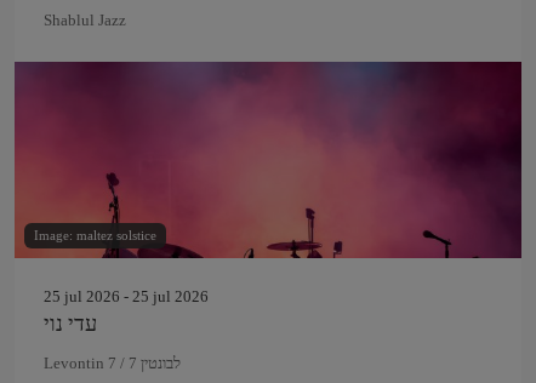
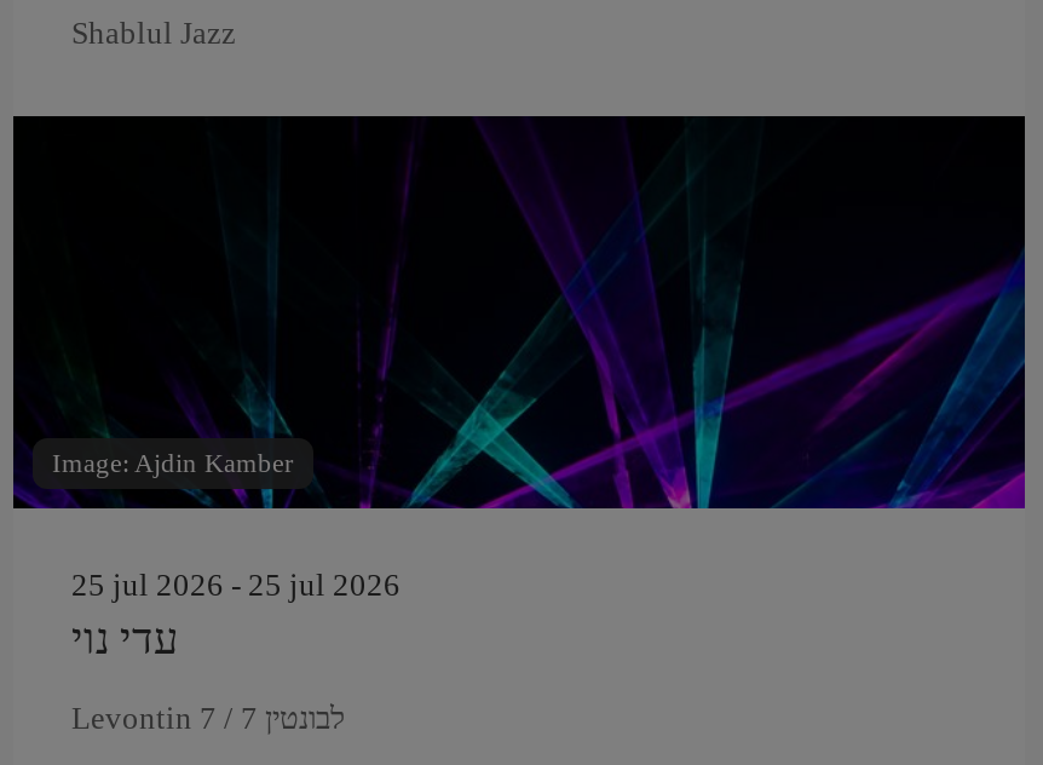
- [image]
- Image: maltez solstice
+ [image]
+ Image: Ajdin Kamber
